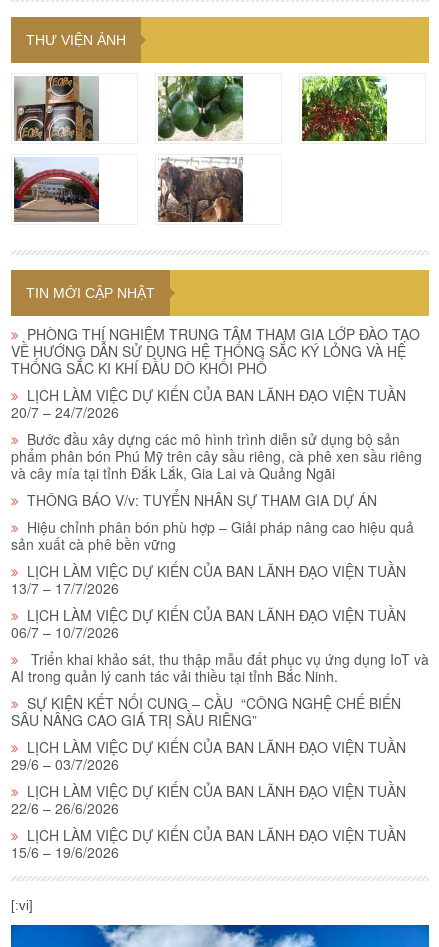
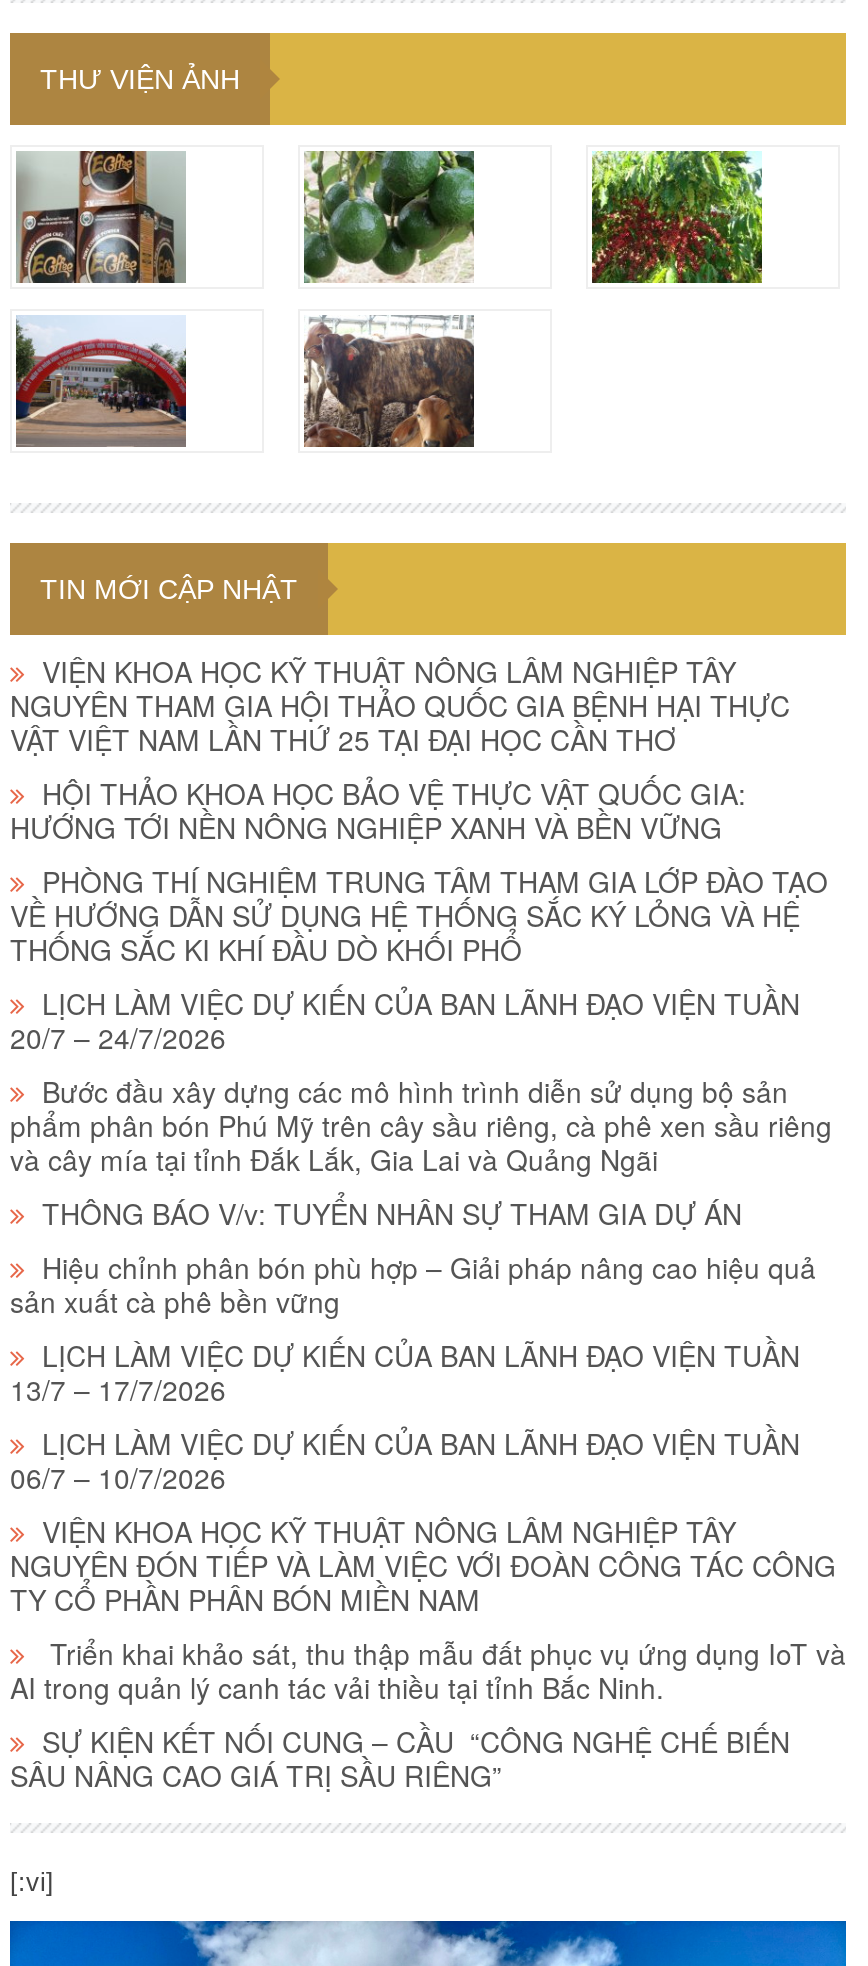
+ VIỆN KHOA HỌC KỸ THUẬT NÔNG LÂM NGHIỆP TÂY
+ NGUYÊN THAM GIA HỘI THẢO QUỐC GIA BỆNH HẠI THỰC
+ VẬT VIỆT NAM LẦN THỨ 25 TẠI ĐẠI HỌC CẦN THƠ
+ HỘI THẢO KHOA HỌC BẢO VỆ THỰC VẬT QUỐC GIA:
+ HƯỚNG TỚI NỀN NÔNG NGHIỆP XANH VÀ BỀN VỮNG

moved down: PHÒNG THÍ NGHIỆM TRUNG TÂM THAM GIA LỚP ĐÀO TẠO | VỀ HƯỚNG DẪN SỬ DỤNG HỆ THỐNG SẮC KÝ LỎNG VÀ HỆ | THỐNG SẮC KI KHÍ ĐẦU DÒ KHỐI PHỔ | ... | LỊCH LÀM VIỆC DỰ KIẾN CỦA BAN LÃNH ĐẠO VIỆN TUẦN | 06/7 – 10/7/2026

+ VIỆN KHOA HỌC KỸ THUẬT NÔNG LÂM NGHIỆP TÂY
+ NGUYÊN ĐÓN TIẾP VÀ LÀM VIỆC VỚI ĐOÀN CÔNG TÁC CÔNG
+ TY CỔ PHẦN PHÂN BÓN MIỀN NAM

moved down: Triển khai khảo sát, thu thập mẫu đất phục vụ ứng dụng IoT và | AI trong quản lý canh tác vải thiều tại tỉnh Bắc Ninh. | SỰ KIỆN KẾT NỐI CUNG – CẦU “CÔNG NGHỆ CHẾ BIẾN | SÂU NÂNG CAO GIÁ TRỊ SẦU RIÊNG”

- LỊCH LÀM VIỆC DỰ KIẾN CỦA BAN LÃNH ĐẠO VIỆN TUẦN
- 29/6 – 03/7/2026
- LỊCH LÀM VIỆC DỰ KIẾN CỦA BAN LÃNH ĐẠO VIỆN TUẦN
- 22/6 – 26/6/2026
- LỊCH LÀM VIỆC DỰ KIẾN CỦA BAN LÃNH ĐẠO VIỆN TUẦN
- 15/6 – 19/6/2026
